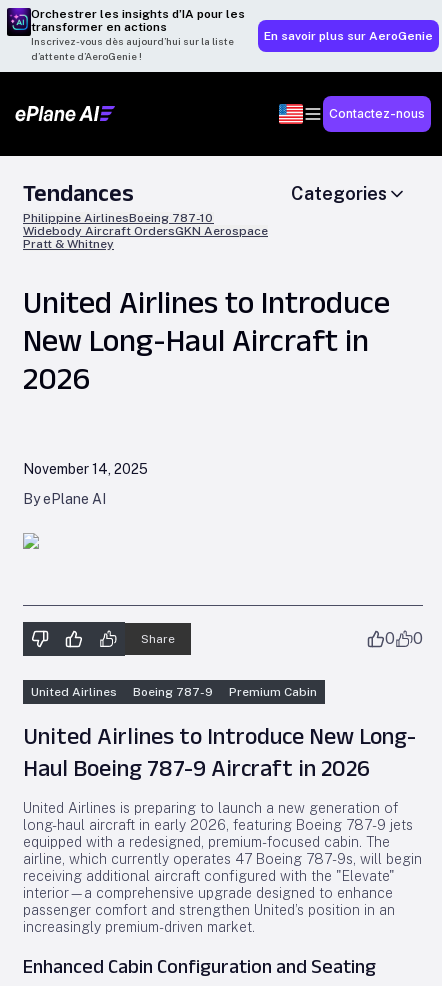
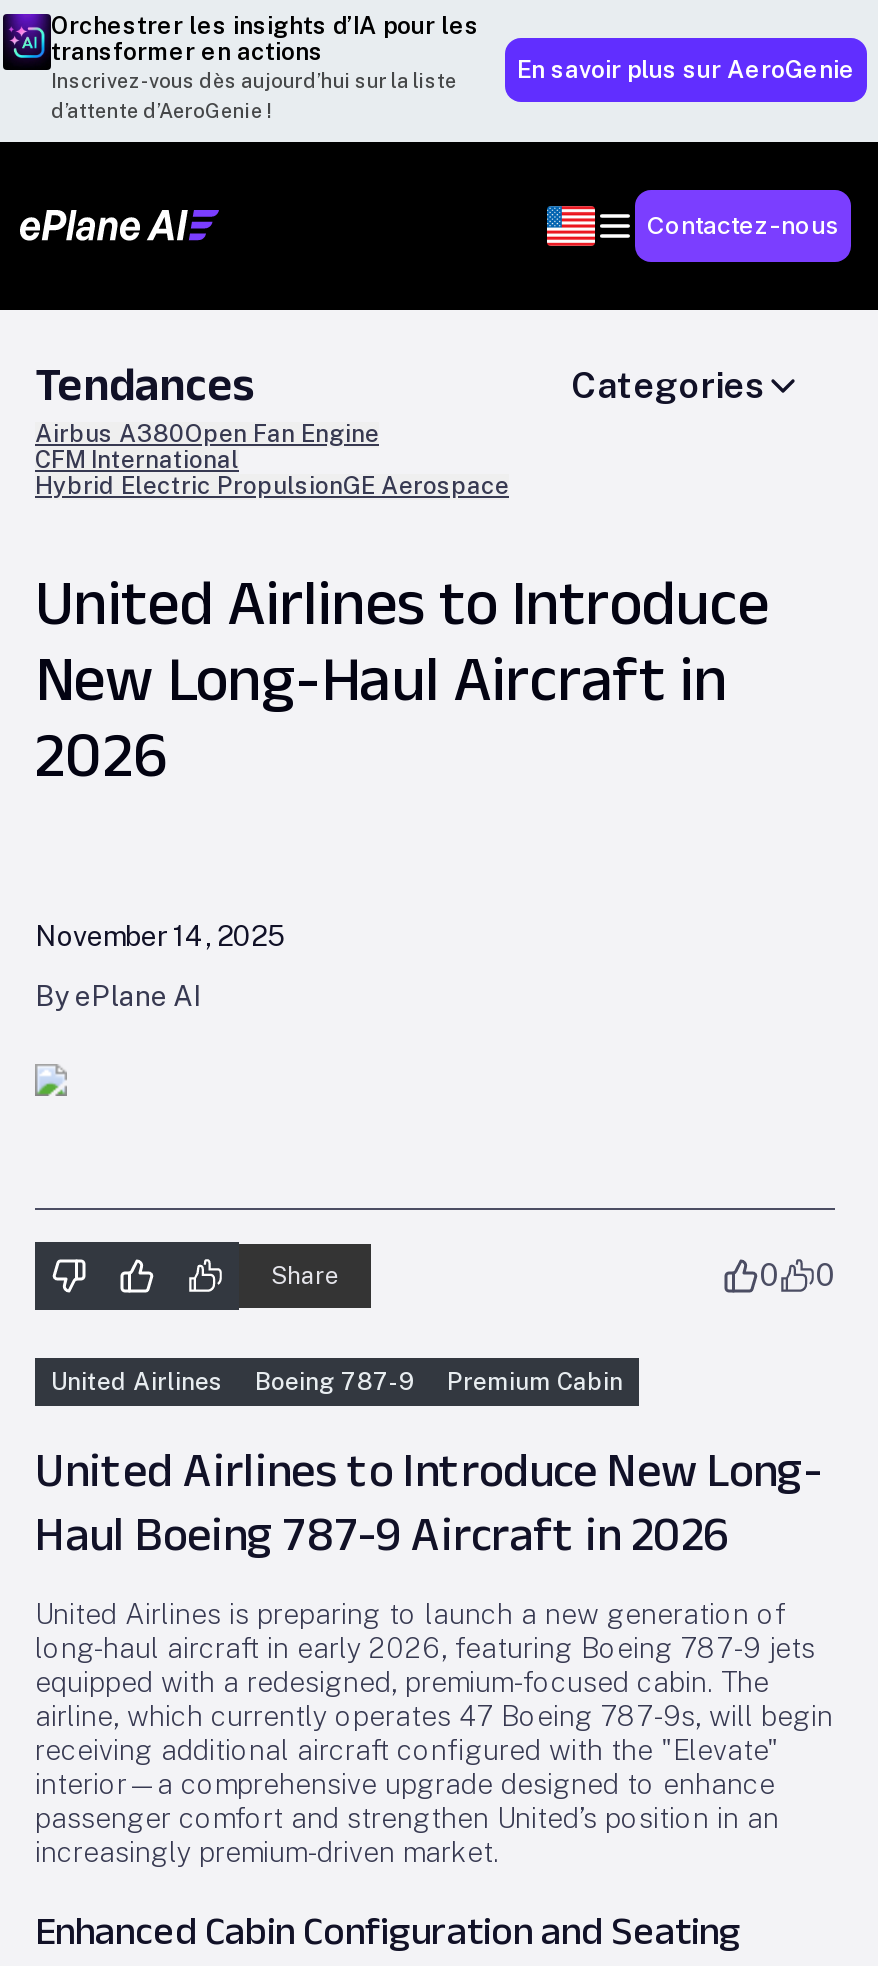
- Philippine AirlinesBoeing 787-10
- Widebody Aircraft OrdersGKN Aerospace
- Pratt & Whitney
+ Airbus A380Open Fan Engine
+ CFM International
+ Hybrid Electric PropulsionGE Aerospace
